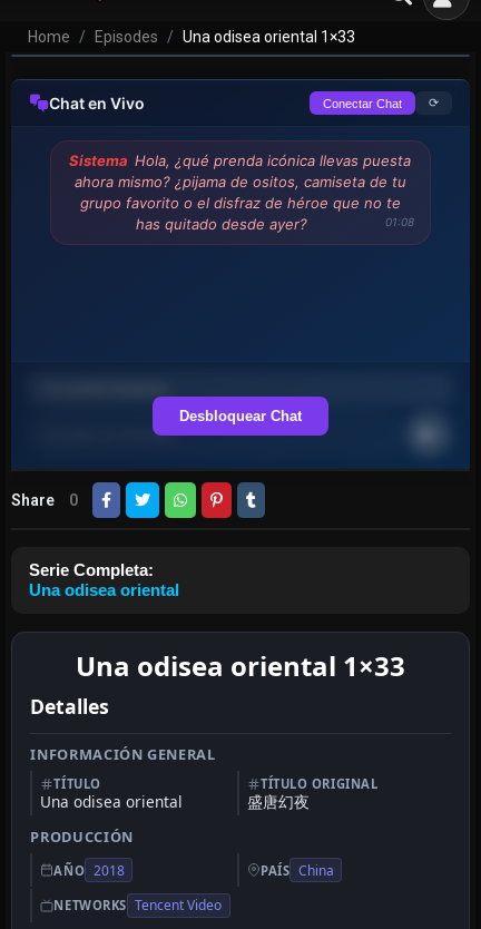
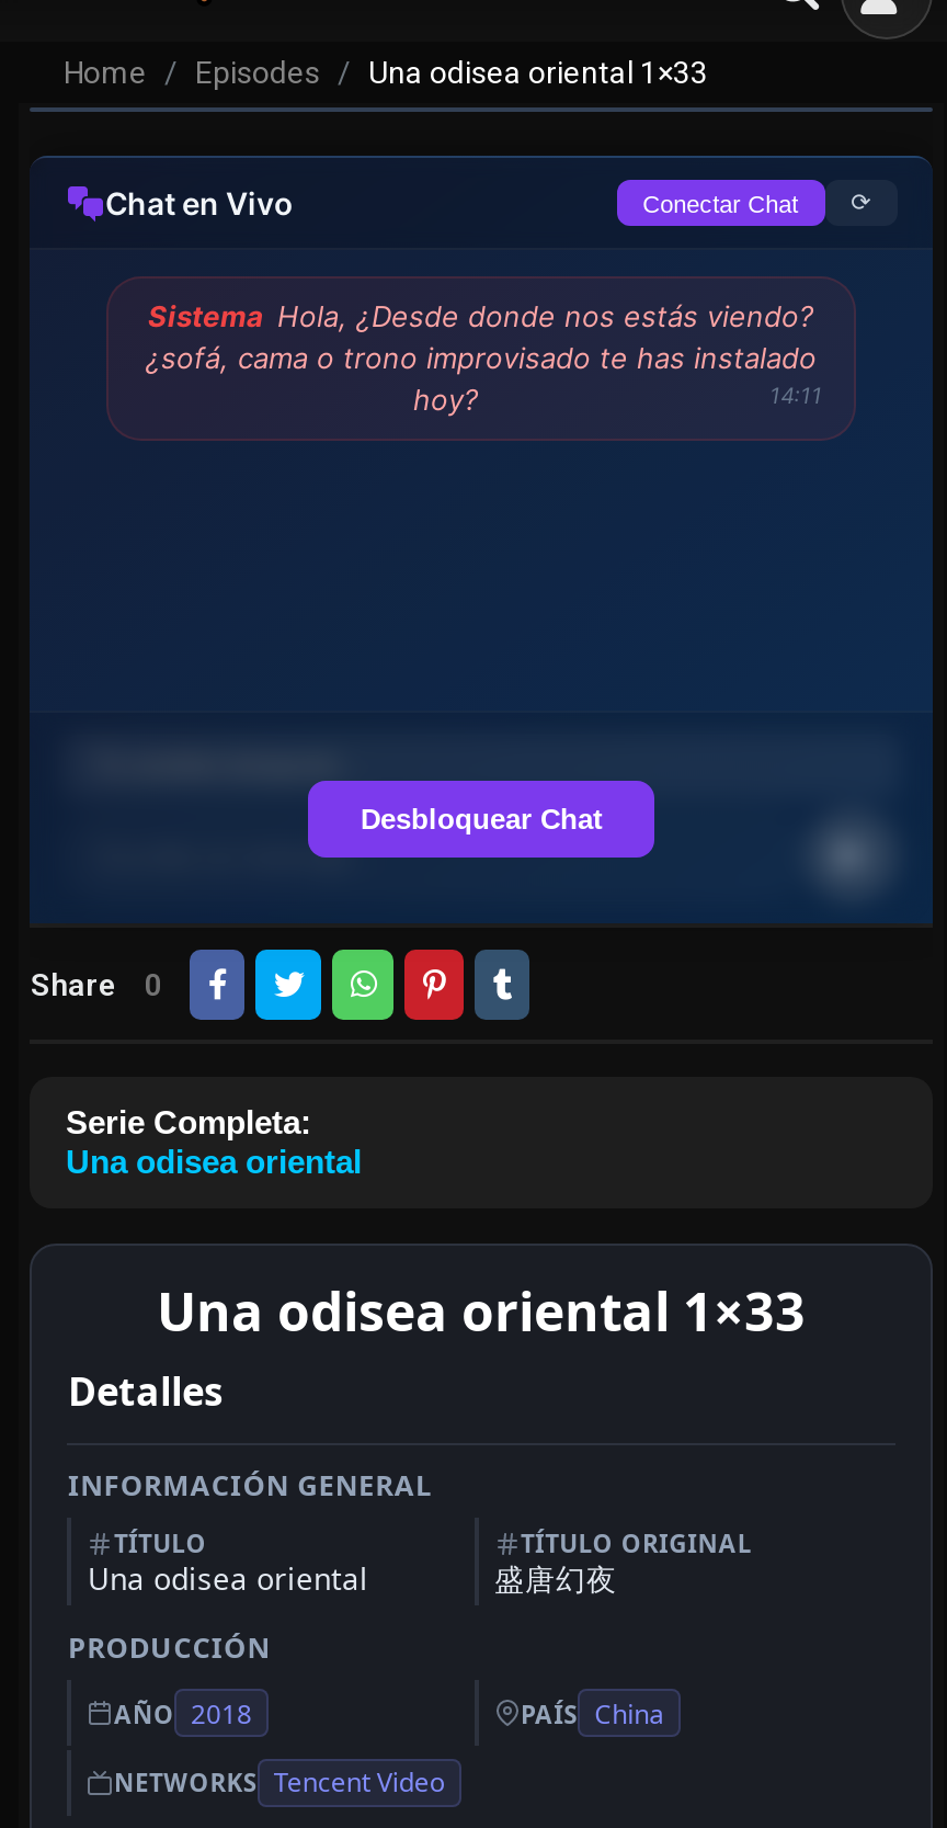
- Sistema Hola, ¿qué prenda icónica llevas puesta
- ahora mismo? ¿pijama de ositos, camiseta de tu
- grupo favorito o el disfraz de héroe que no te
- has quitado desde ayer?
- 01:08
+ Sistema Hola, ¿Desde donde nos estás viendo?
+ ¿sofá, cama o trono improvisado te has instalado
+ hoy?
+ 14:11
